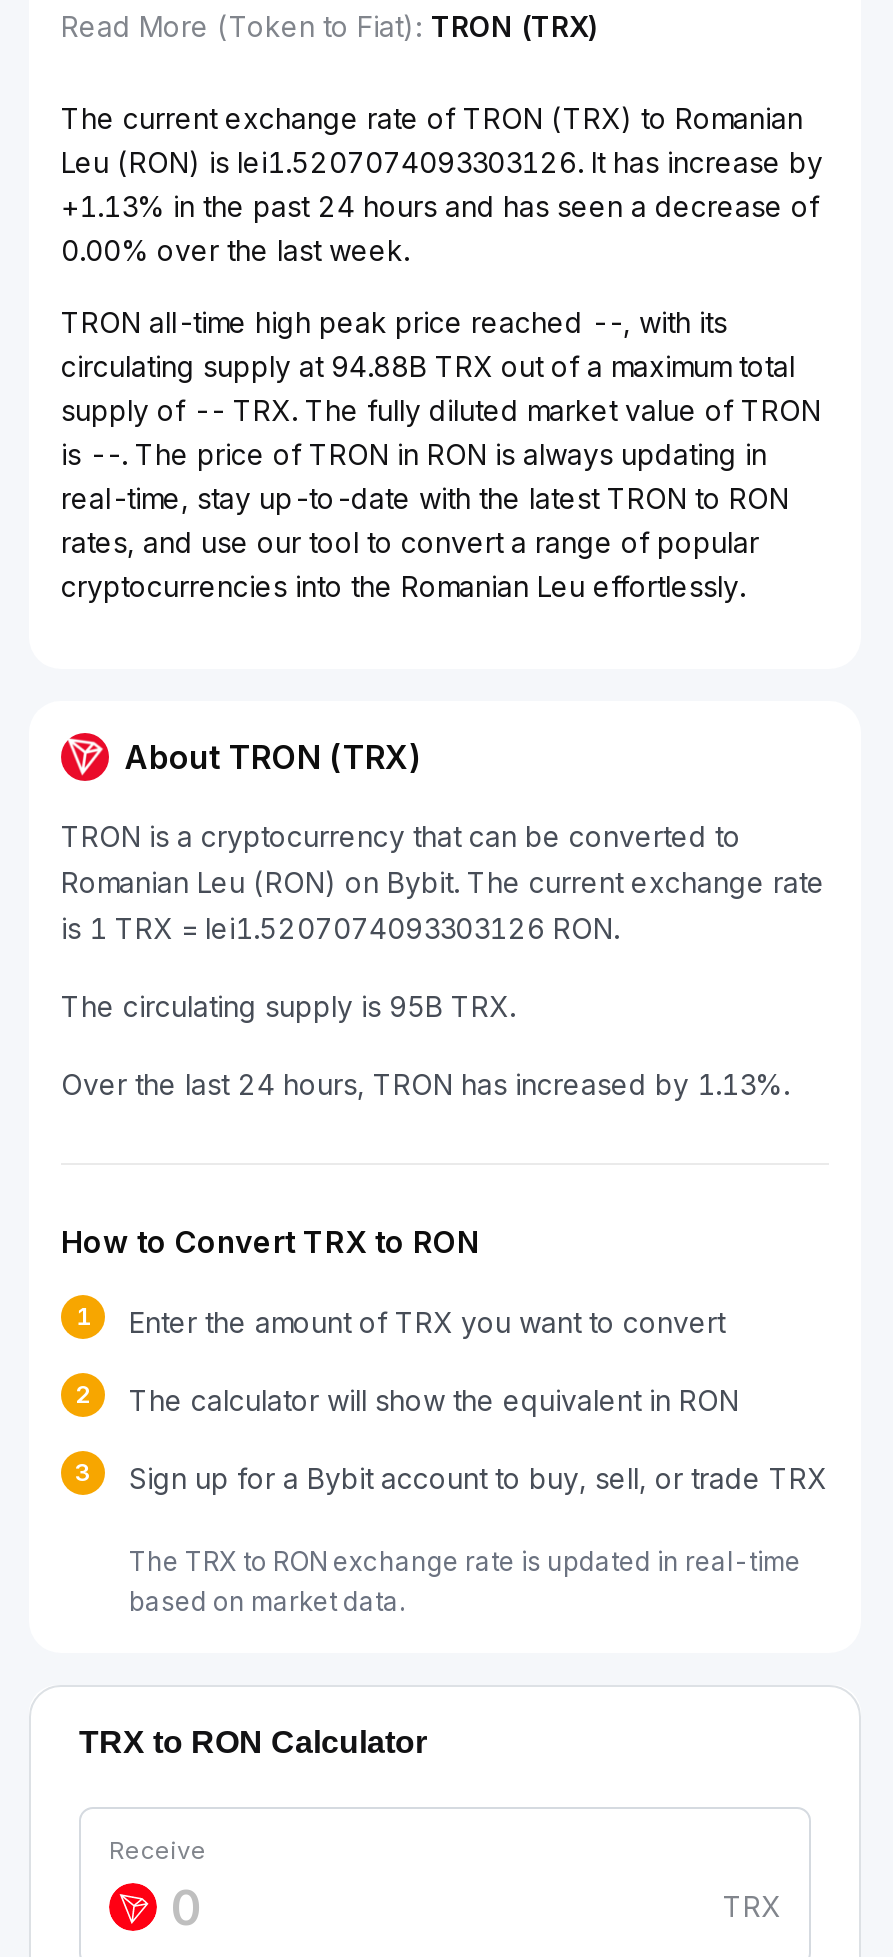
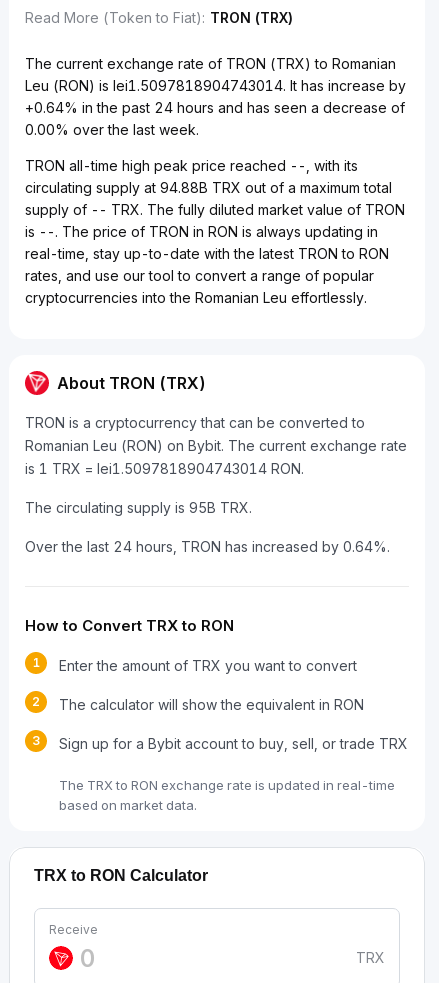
- Leu (RON) is lei1.5207074093303126. It has increase by
+ Leu (RON) is lei1.5097818904743014. It has increase by

- +1.13% in the past 24 hours and has seen a decrease of
+ +0.64% in the past 24 hours and has seen a decrease of

- is 1 TRX = lei1.5207074093303126 RON.
+ is 1 TRX = lei1.5097818904743014 RON.

- Over the last 24 hours, TRON has increased by 1.13%.
+ Over the last 24 hours, TRON has increased by 0.64%.
